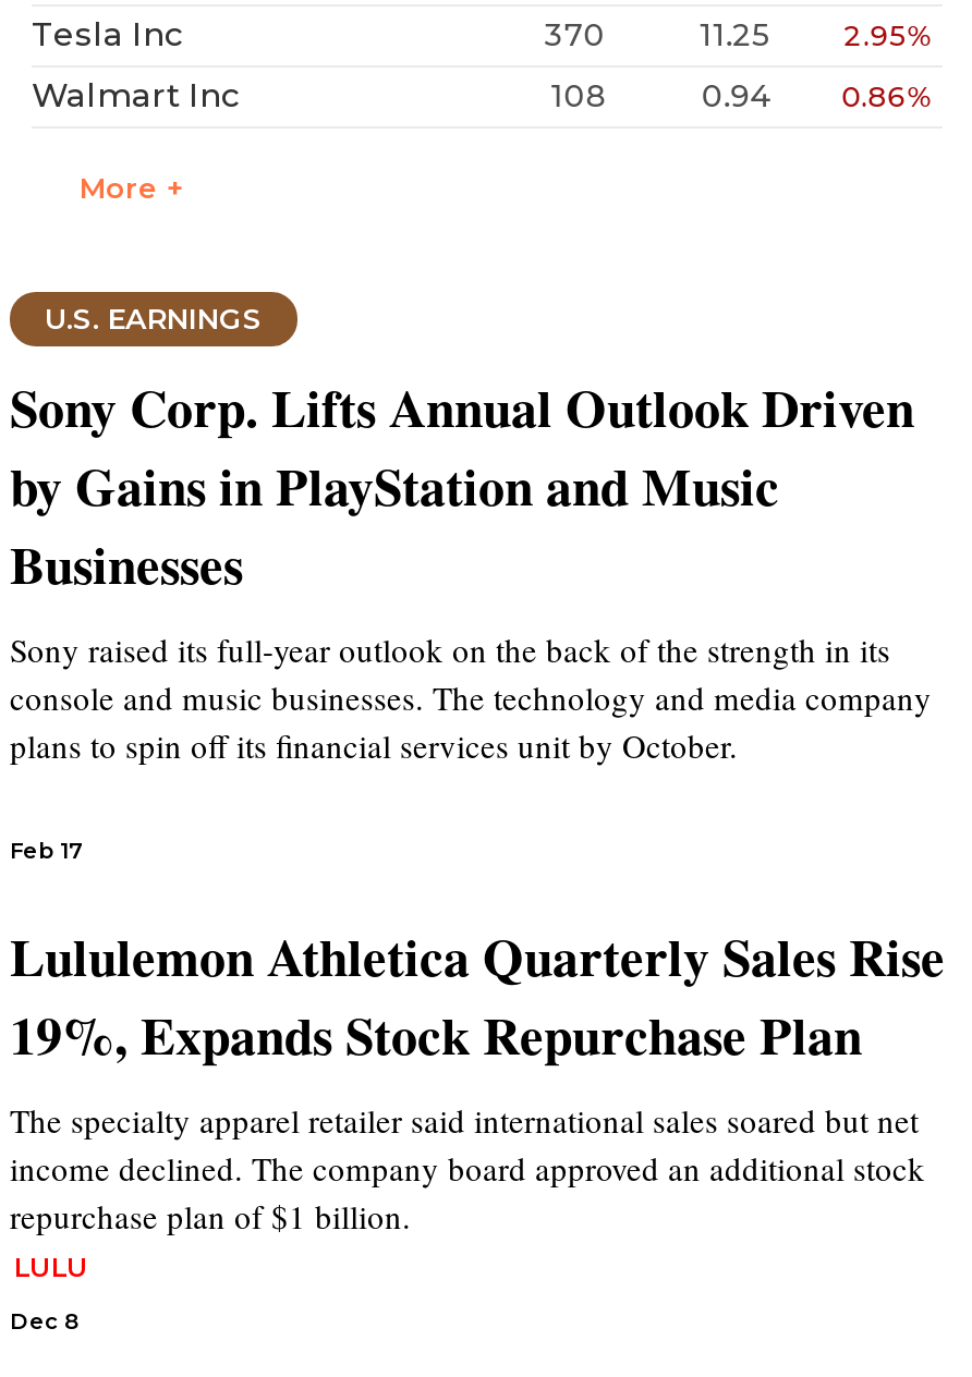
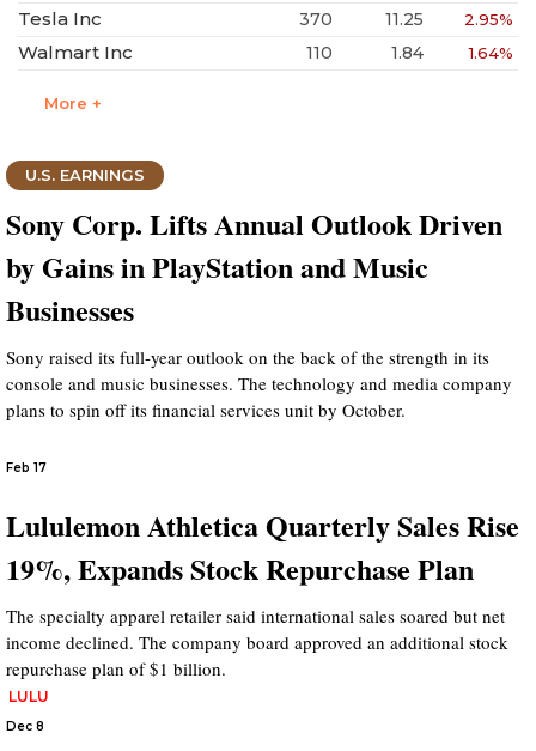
- 108
+ 110

- 0.94
+ 1.84

- 0.86%
+ 1.64%
